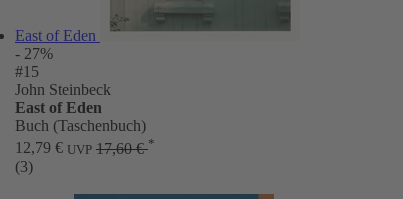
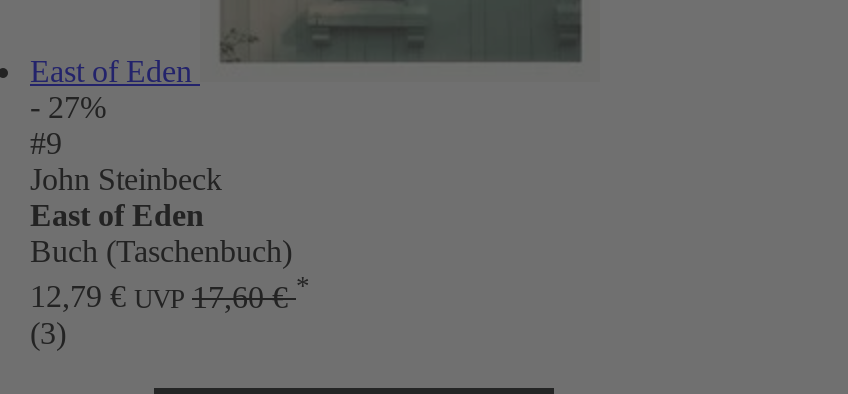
- #15
+ #9
